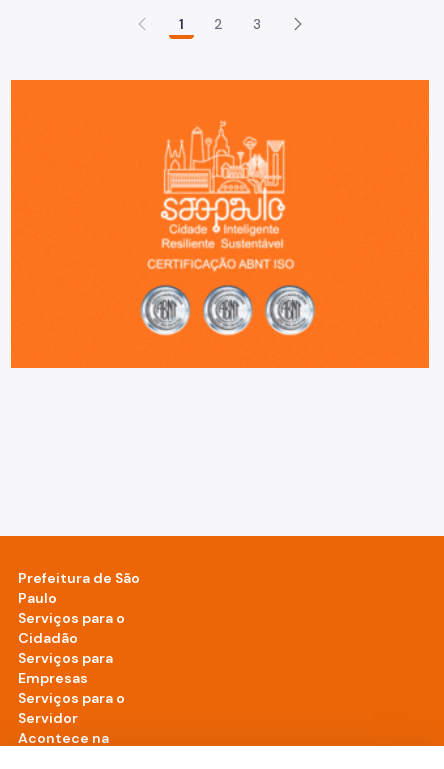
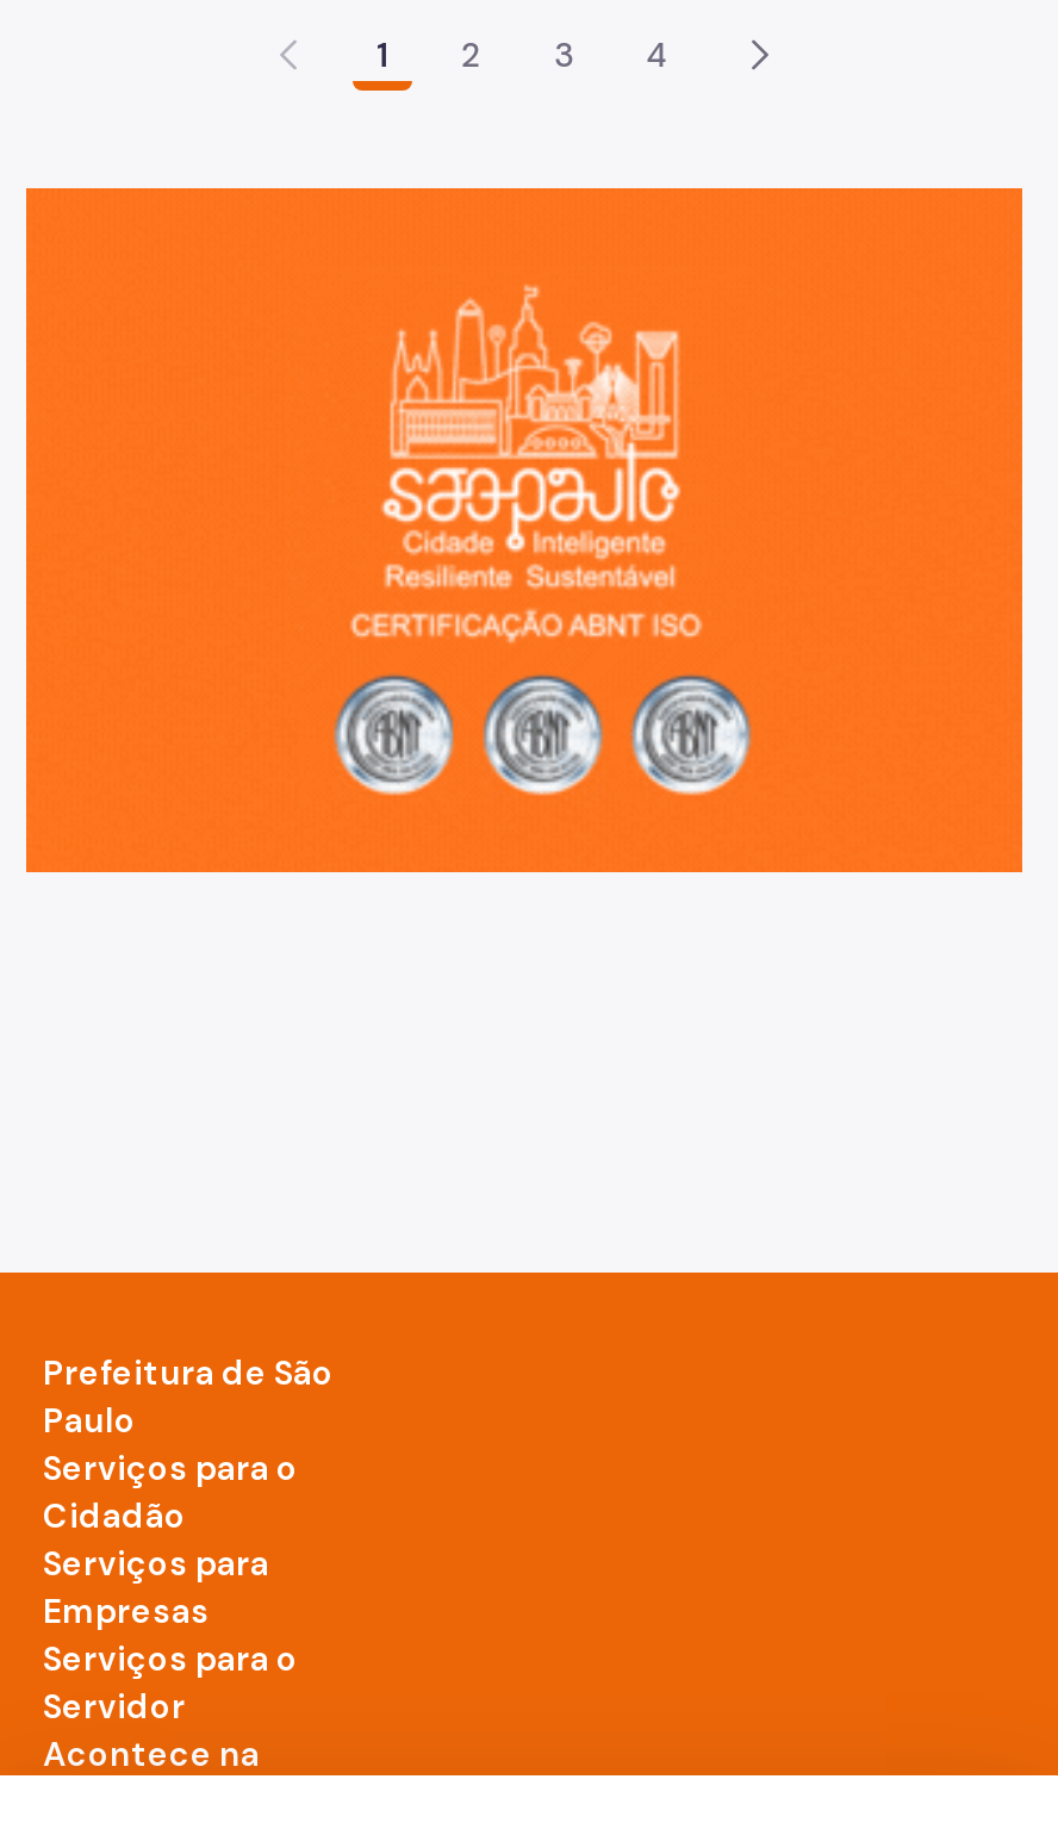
+ 4
